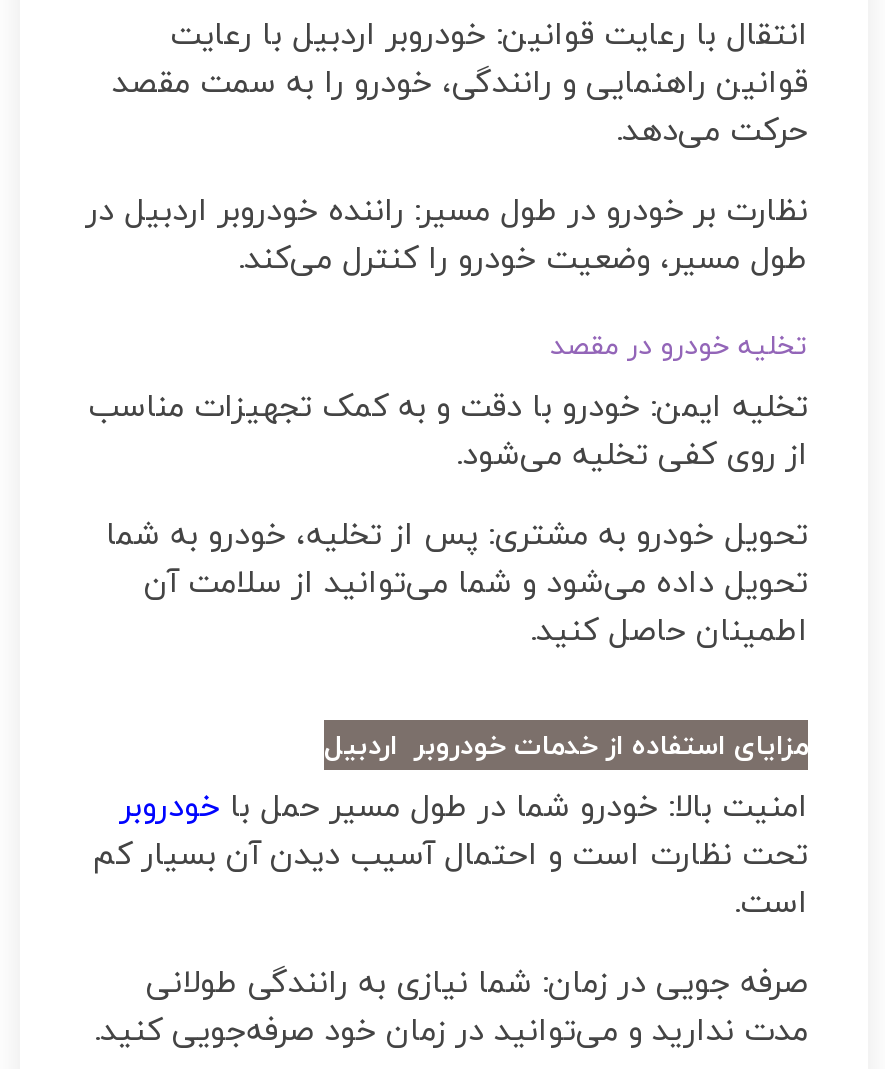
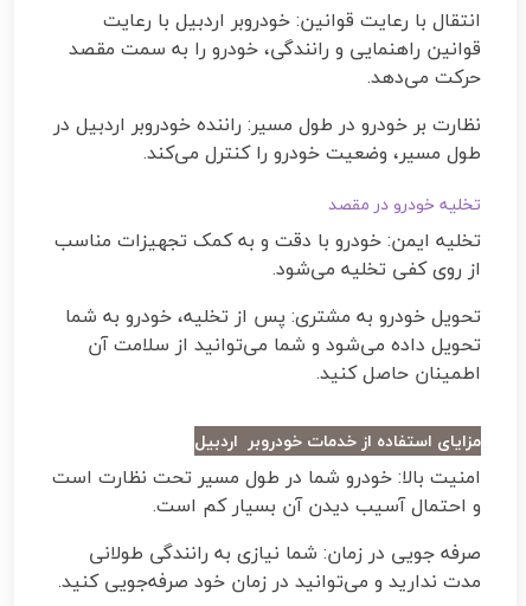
- امنیت بالا: خودرو شما در طول مسیر حمل با خودروبر
- تحت نظارت است و احتمال آسیب دیدن آن بسیار کم
- است.
+ امنیت بالا: خودرو شما در طول مسیر تحت نظارت است
+ و احتمال آسیب دیدن آن بسیار کم است.
